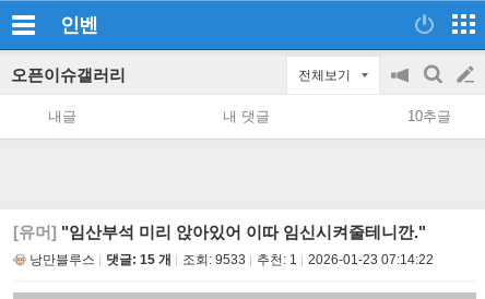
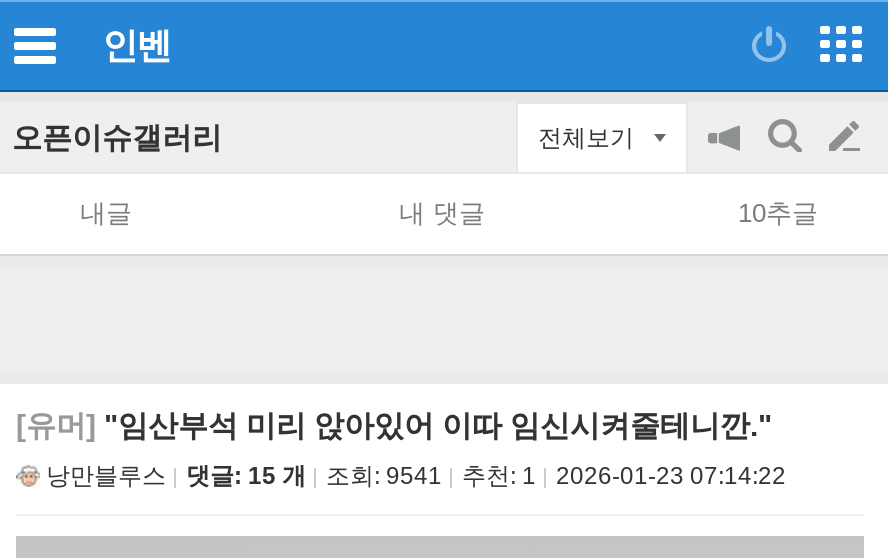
- 낭만블루스 댓글: 15 개 조회: 9533 추천: 1 2026-01-23 07:14:22
+ 낭만블루스 댓글: 15 개 조회: 9541 추천: 1 2026-01-23 07:14:22
